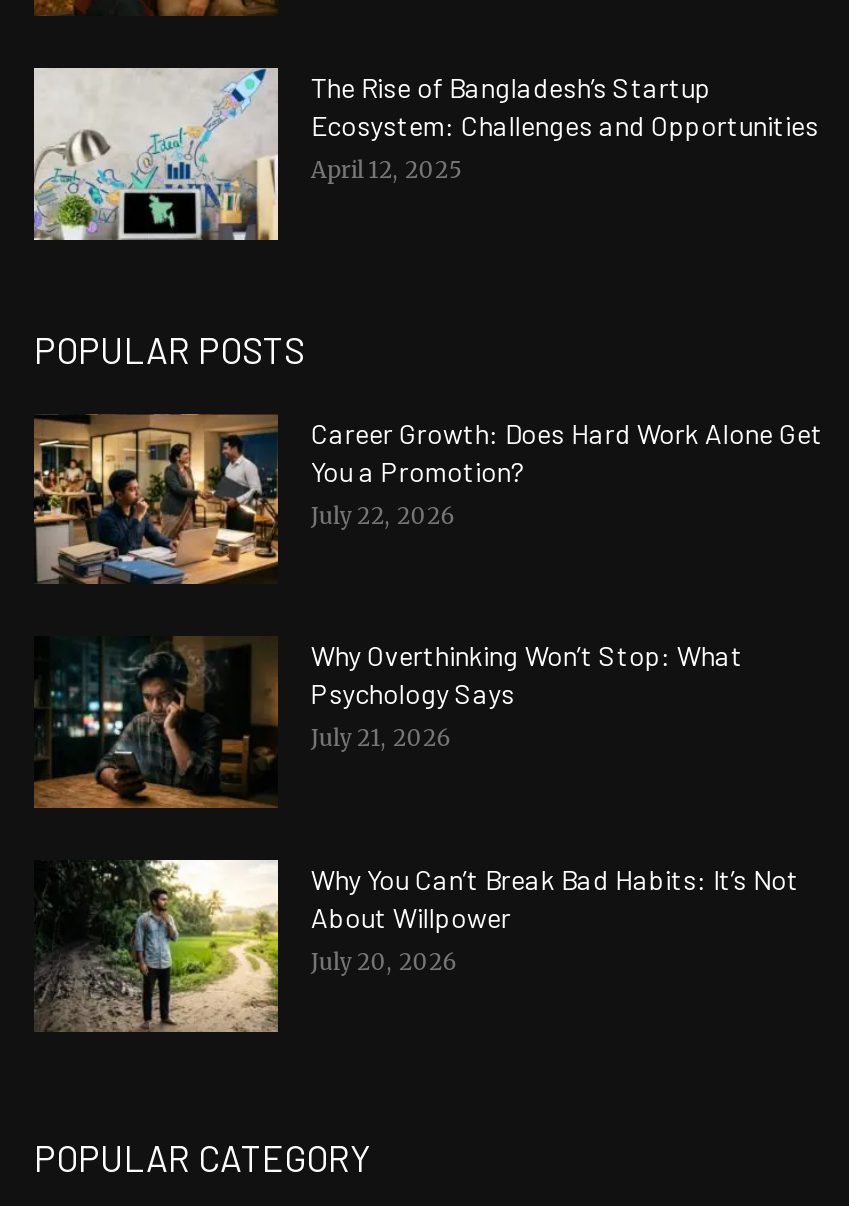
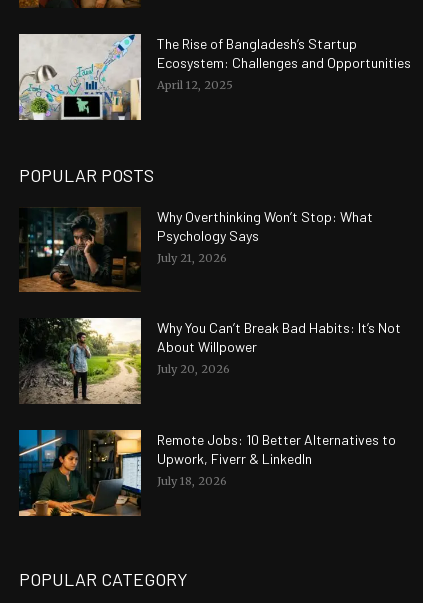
- [image]
- Career Growth: Does Hard Work Alone Get
- You a Promotion?
- July 22, 2026

moved up: [image] | Why Overthinking Won’t Stop: What | Psychology Says | July 21, 2026 | Why You Can’t Break Bad Habits: It’s Not | About Willpower | July 20, 2026

+ [image]
+ Remote Jobs: 10 Better Alternatives to
+ Upwork, Fiverr & LinkedIn
+ July 18, 2026
